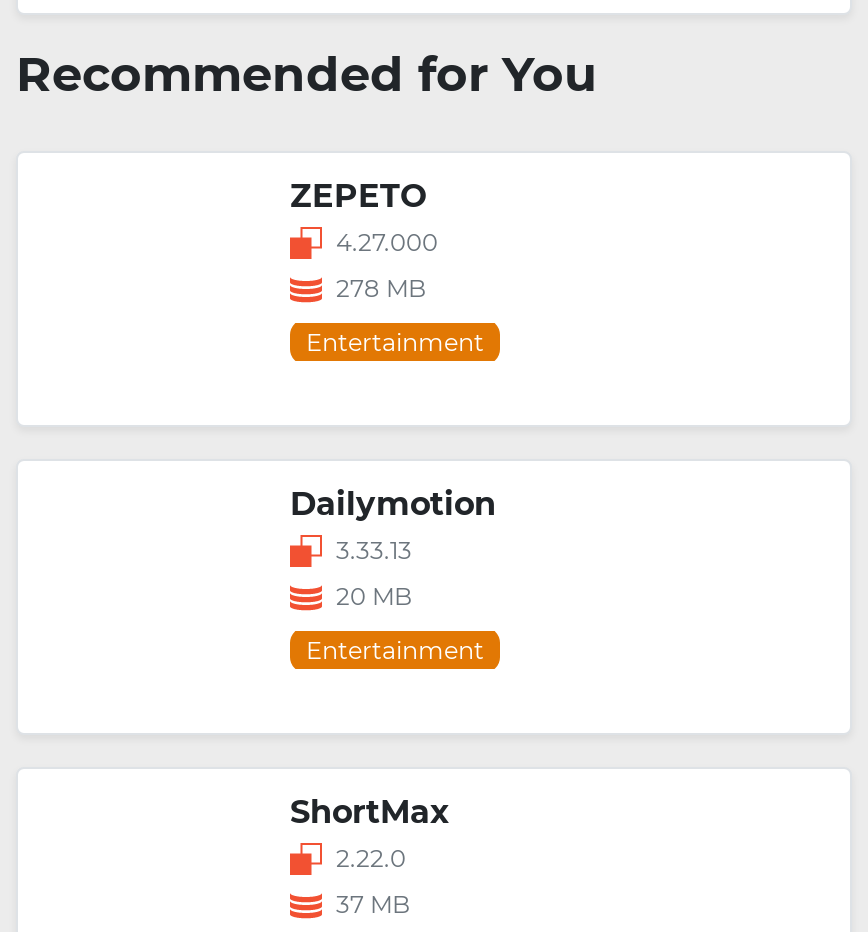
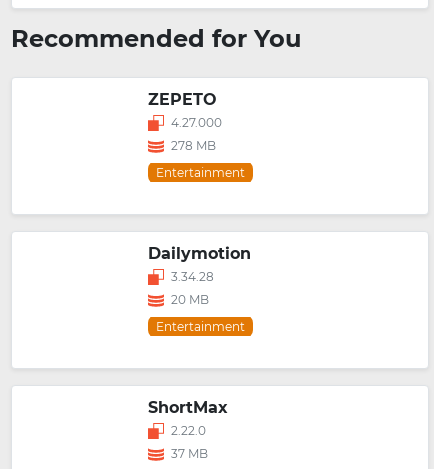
- 3.33.13
+ 3.34.28
